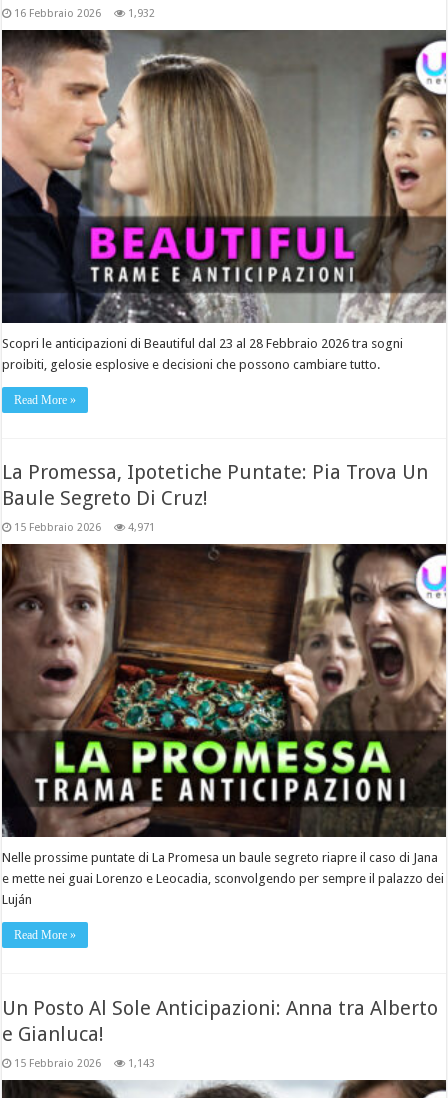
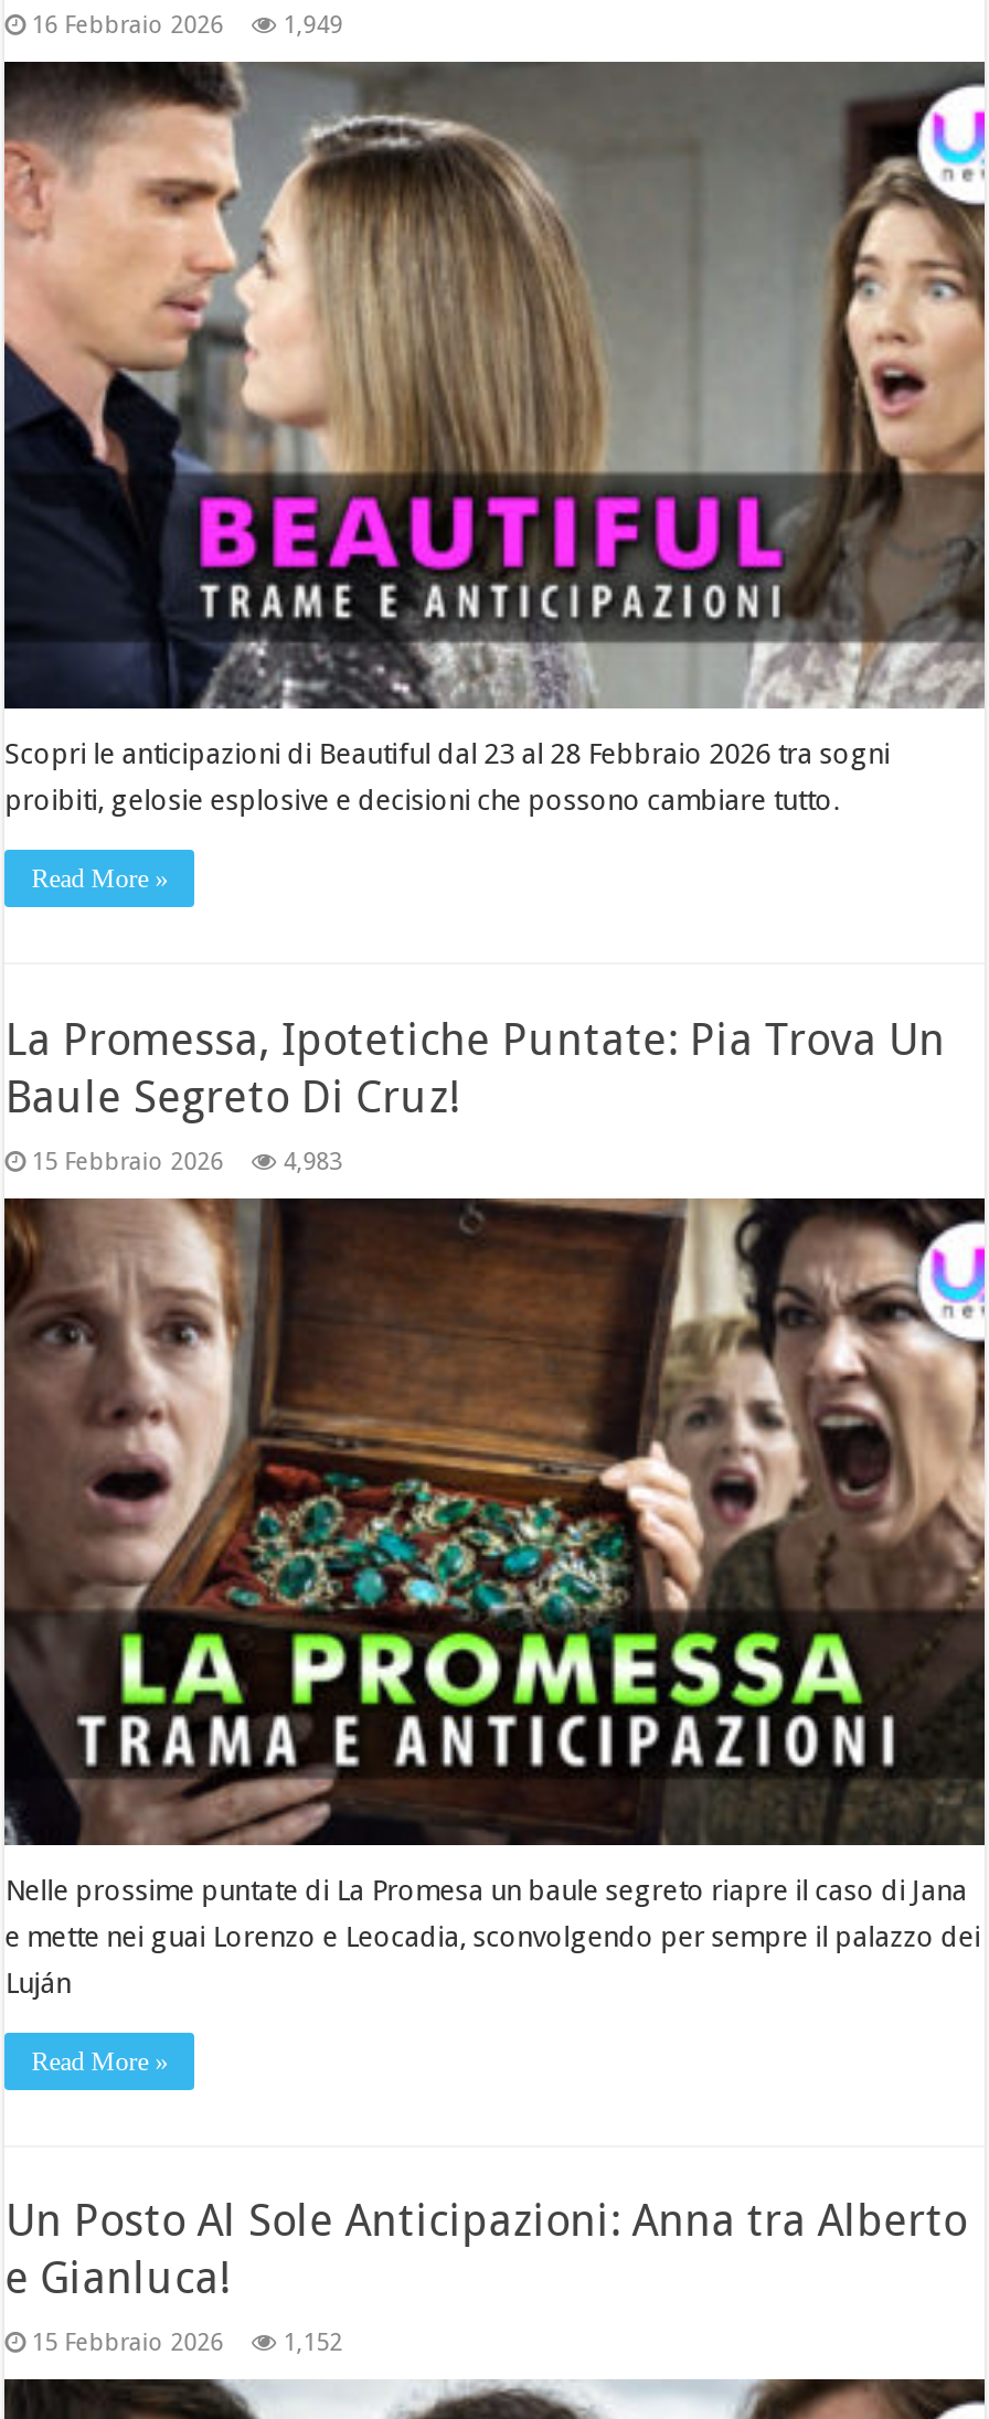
- 1,932
+ 1,949

- 4,971
+ 4,983

- 1,143
+ 1,152
